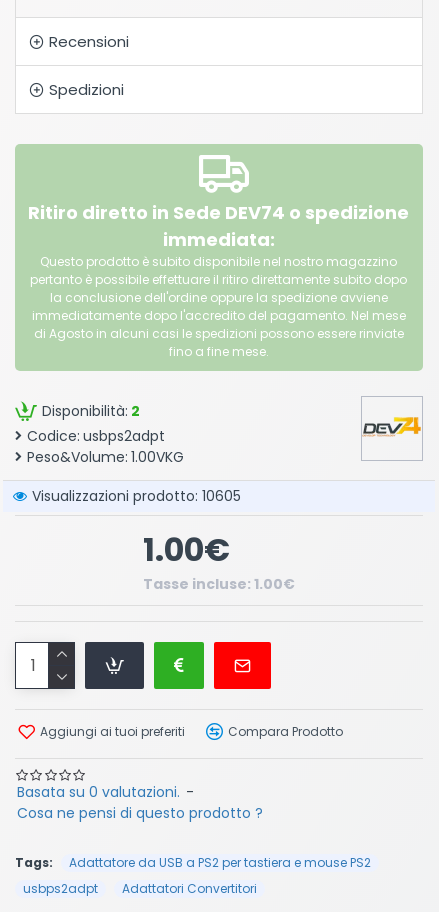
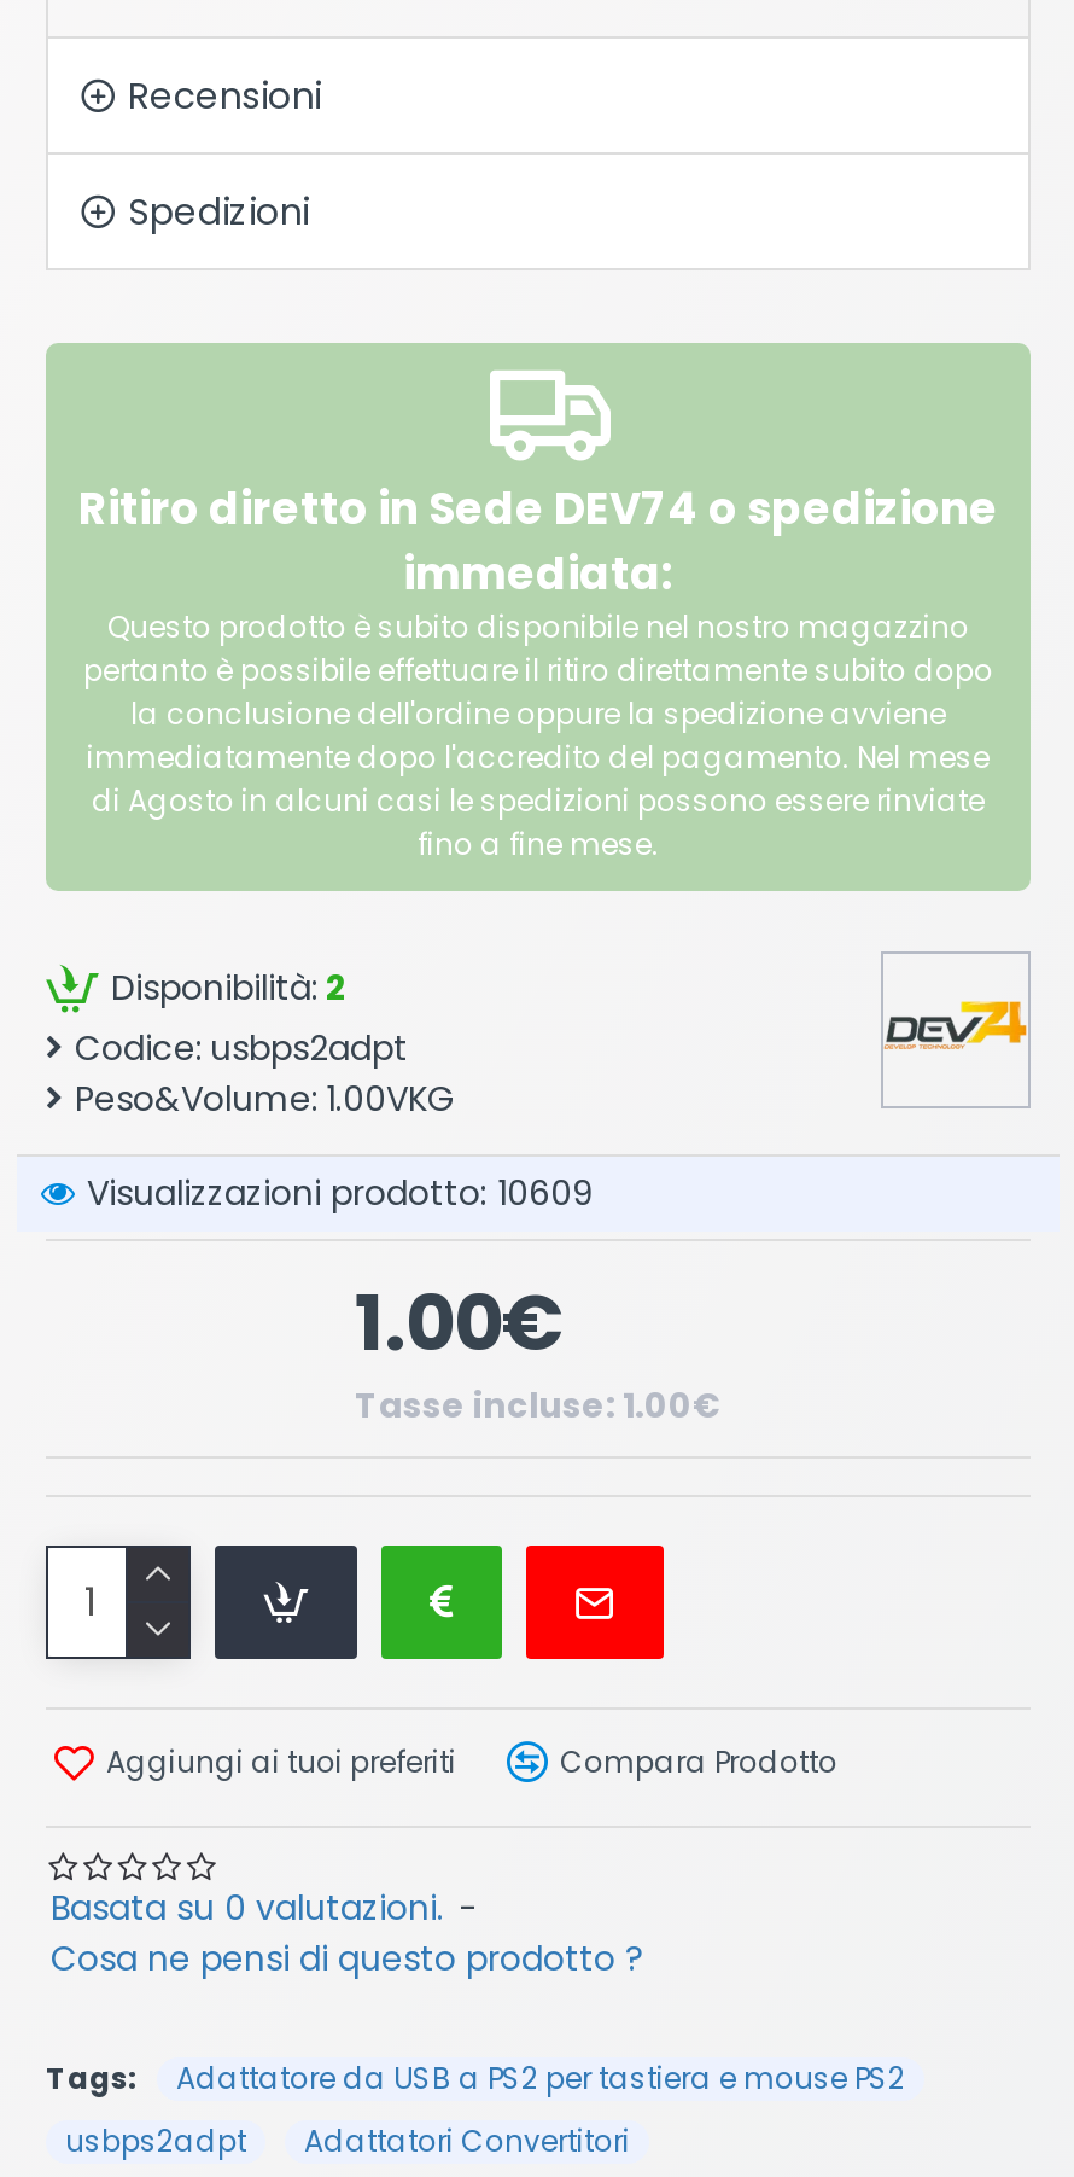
- Visualizzazioni prodotto: 10605
+ Visualizzazioni prodotto: 10609
